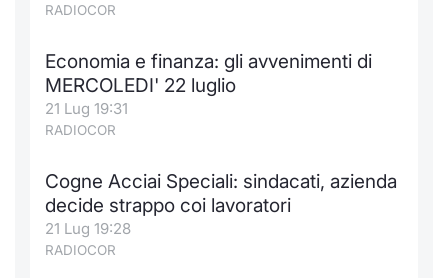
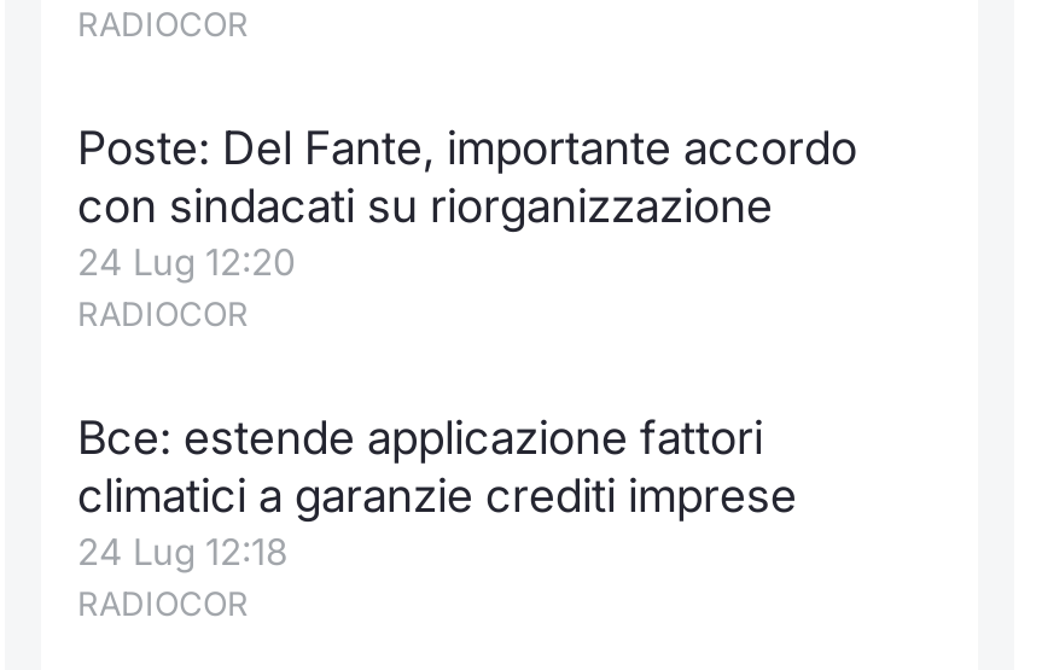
- Economia e finanza: gli avvenimenti di
- MERCOLEDI' 22 luglio
- 21 Lug 19:31
+ Poste: Del Fante, importante accordo
+ con sindacati su riorganizzazione
+ 24 Lug 12:20

- Cogne Acciai Speciali: sindacati, azienda
- decide strappo coi lavoratori
- 21 Lug 19:28
+ Bce: estende applicazione fattori
+ climatici a garanzie crediti imprese
+ 24 Lug 12:18
